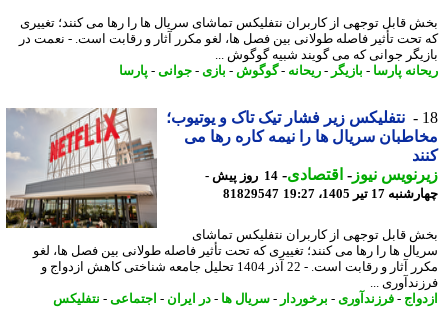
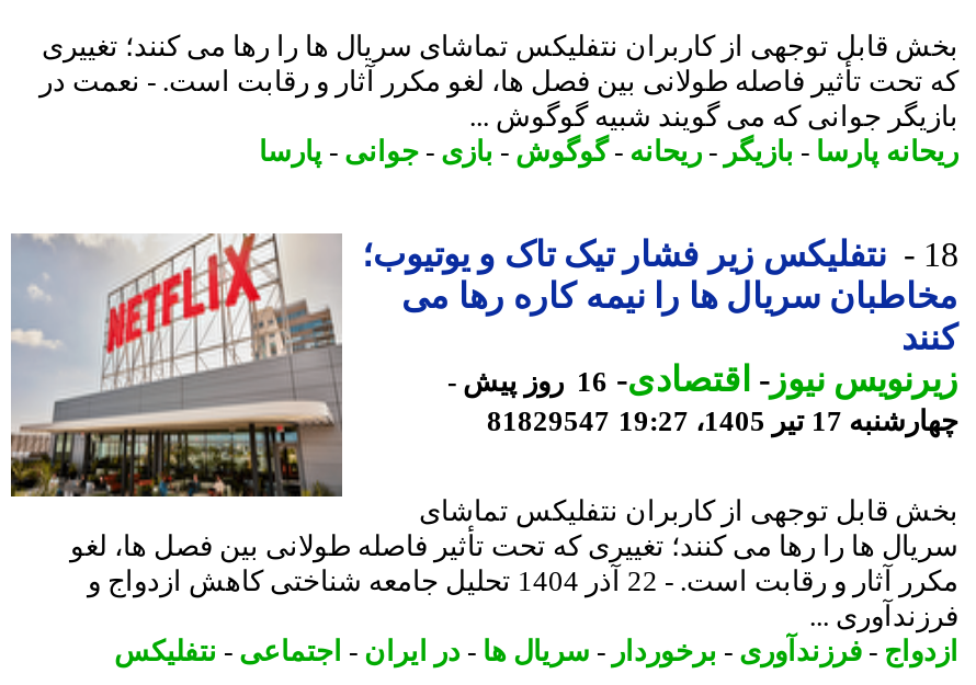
- 14 روز پیش -
+ 16 روز پیش -
